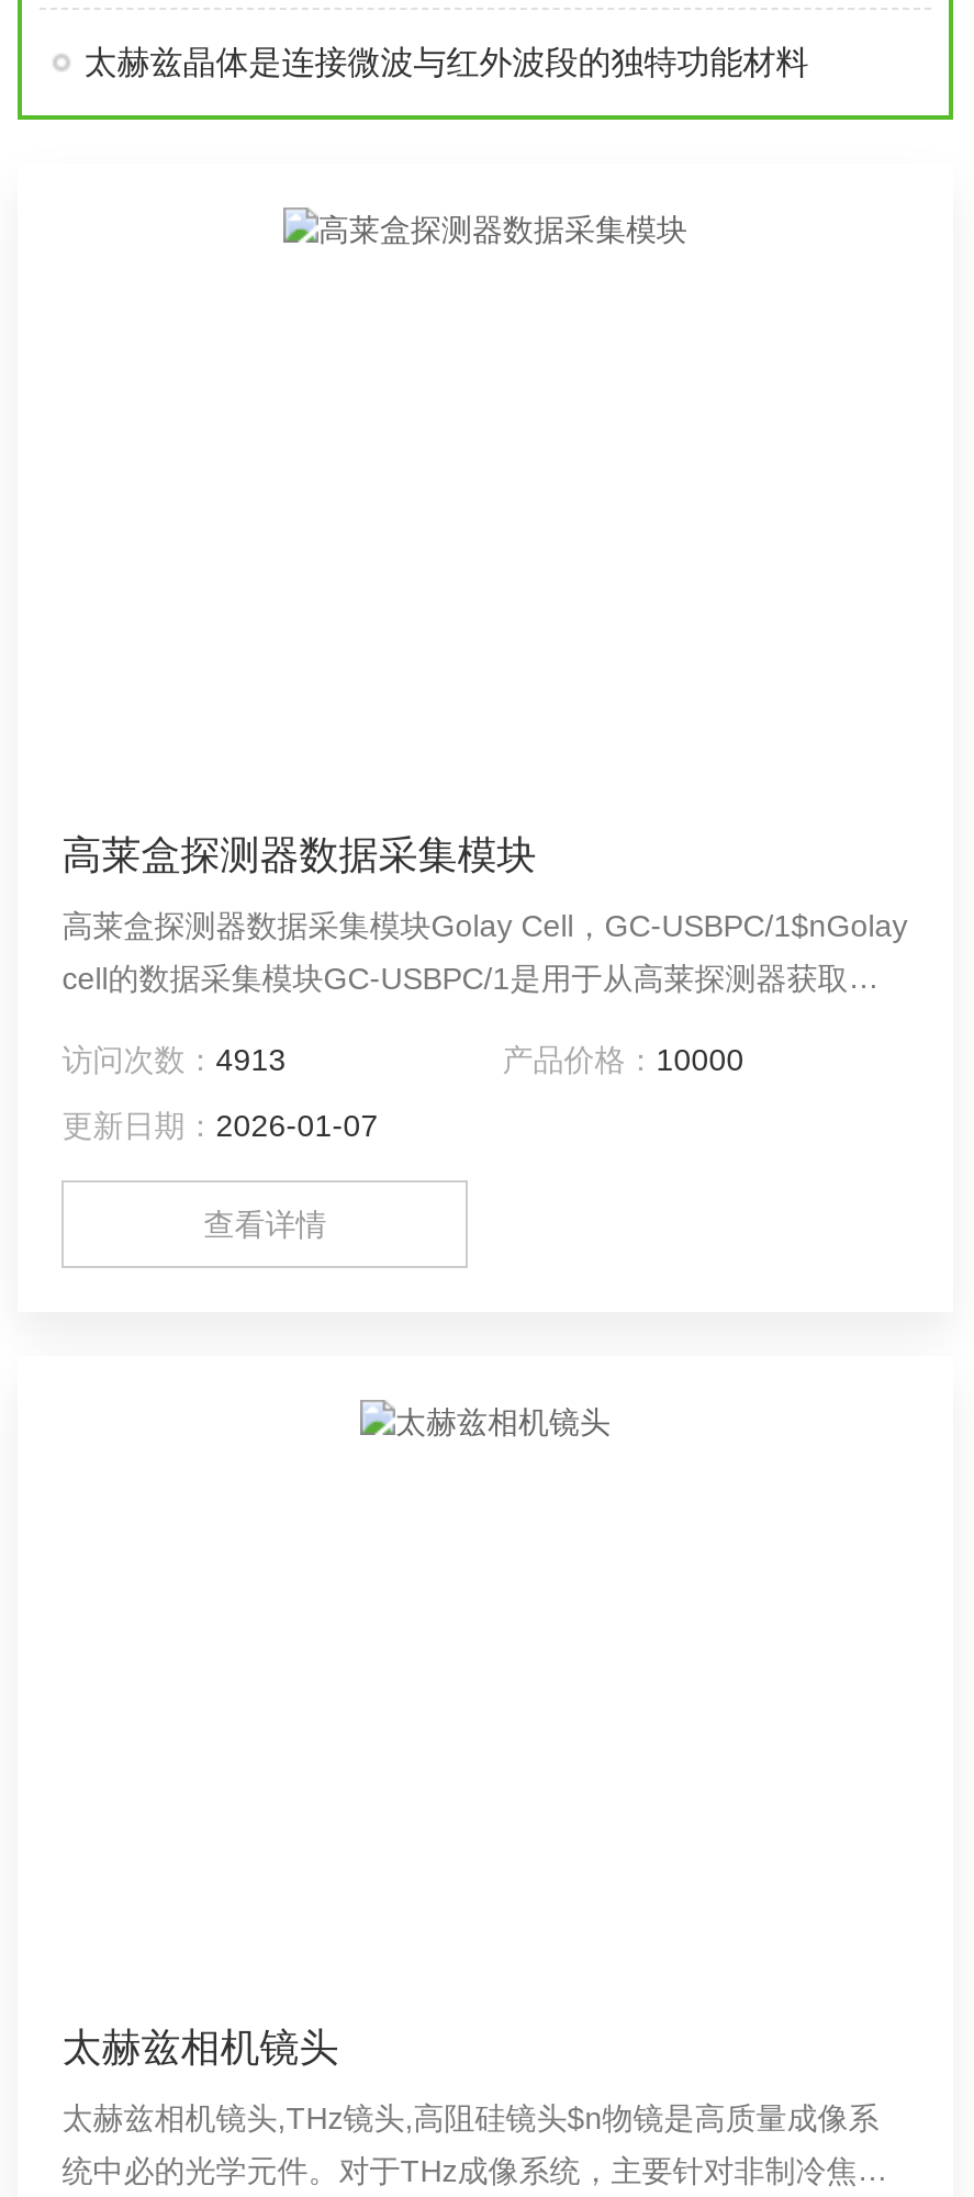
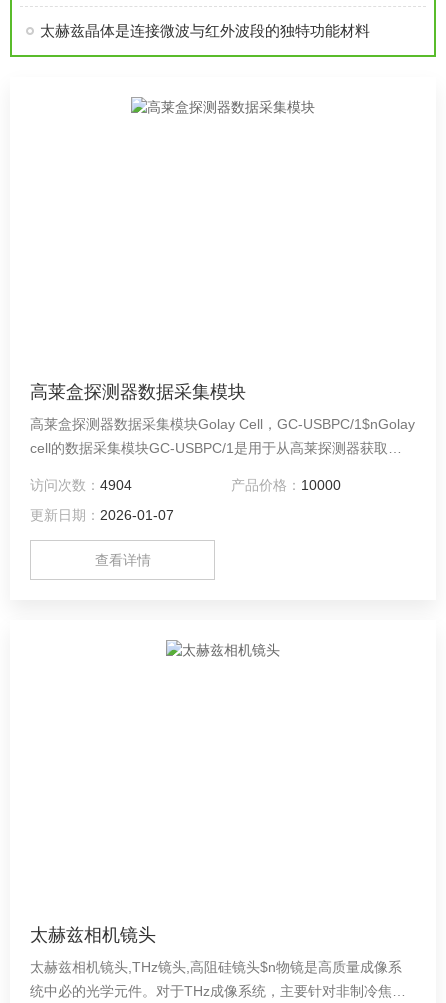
- 访问次数：4913
+ 访问次数：4904
